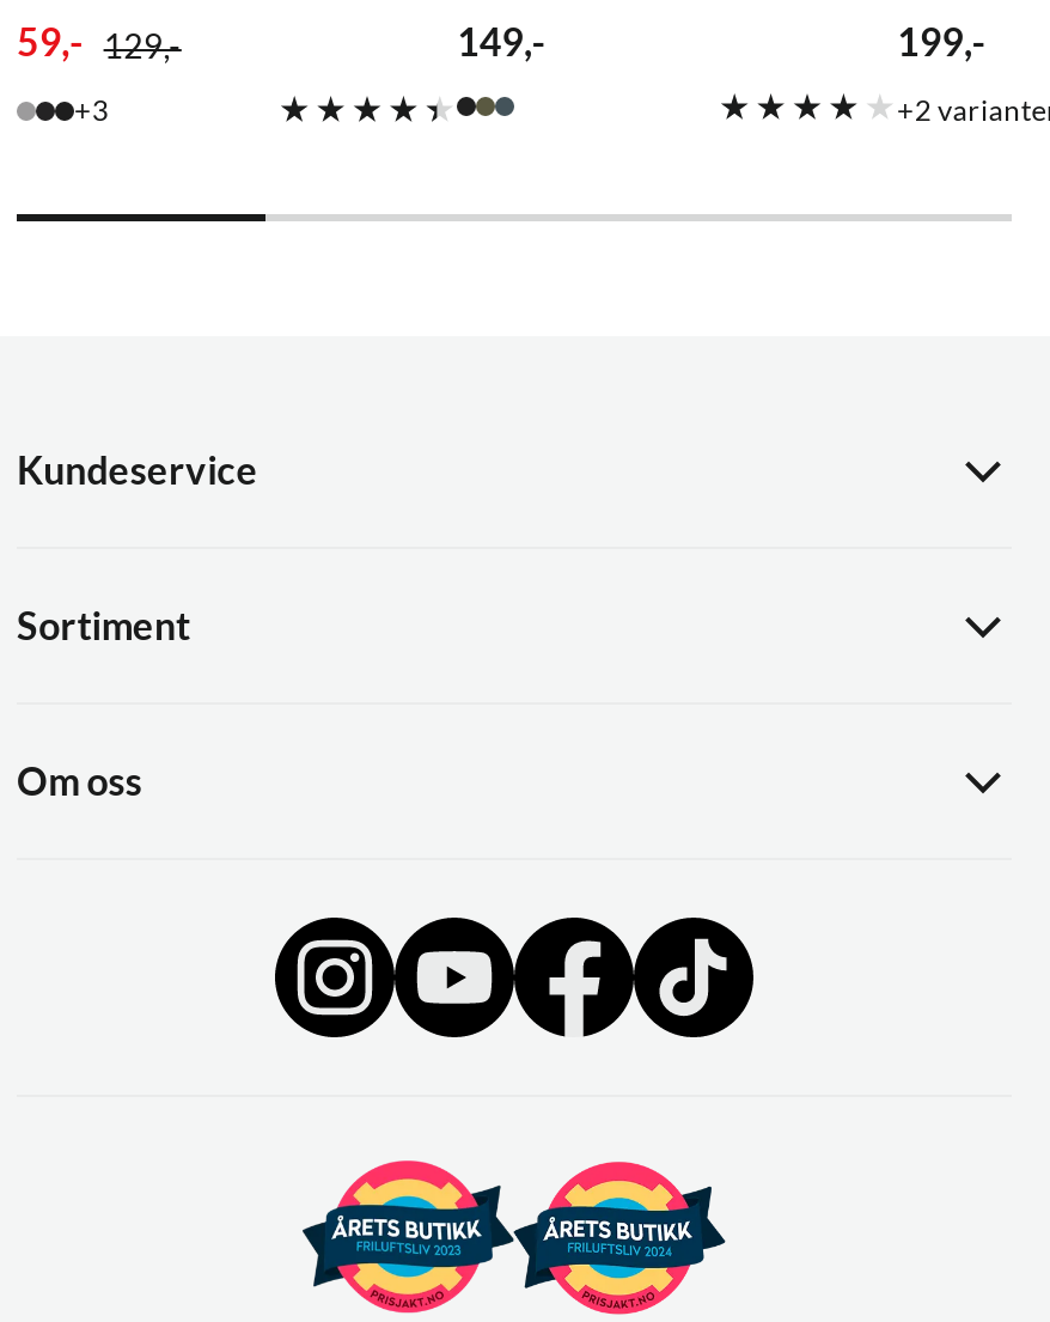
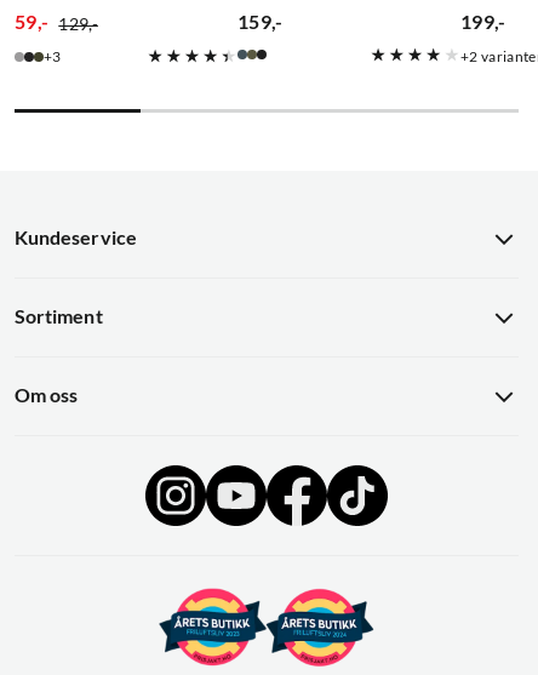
- 149,-
+ 159,-
